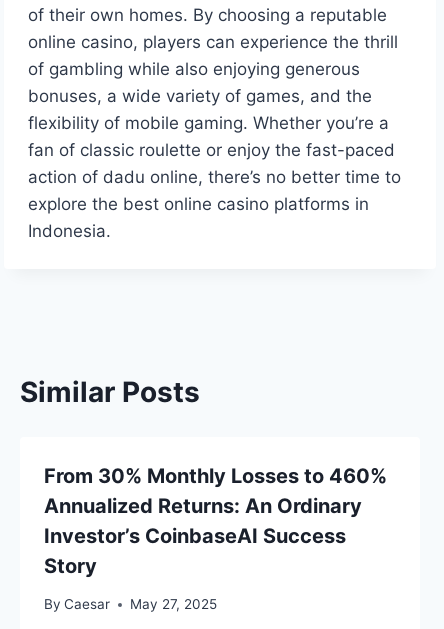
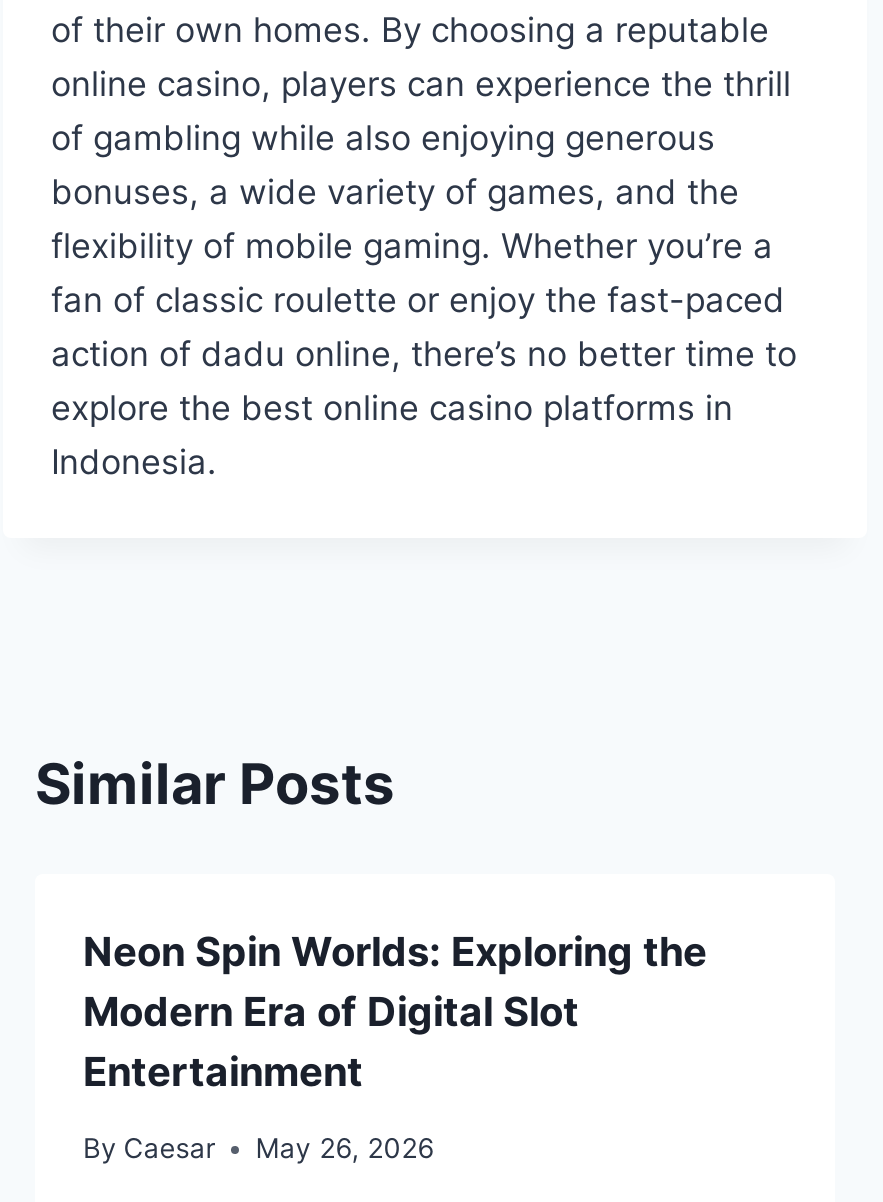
- From 30% Monthly Losses to 460%
- Annualized Returns: An Ordinary
- Investor’s CoinbaseAI Success
- Story
+ Neon Spin Worlds: Exploring the
+ Modern Era of Digital Slot
+ Entertainment

- By Caesar May 27, 2025
+ By Caesar May 26, 2026
